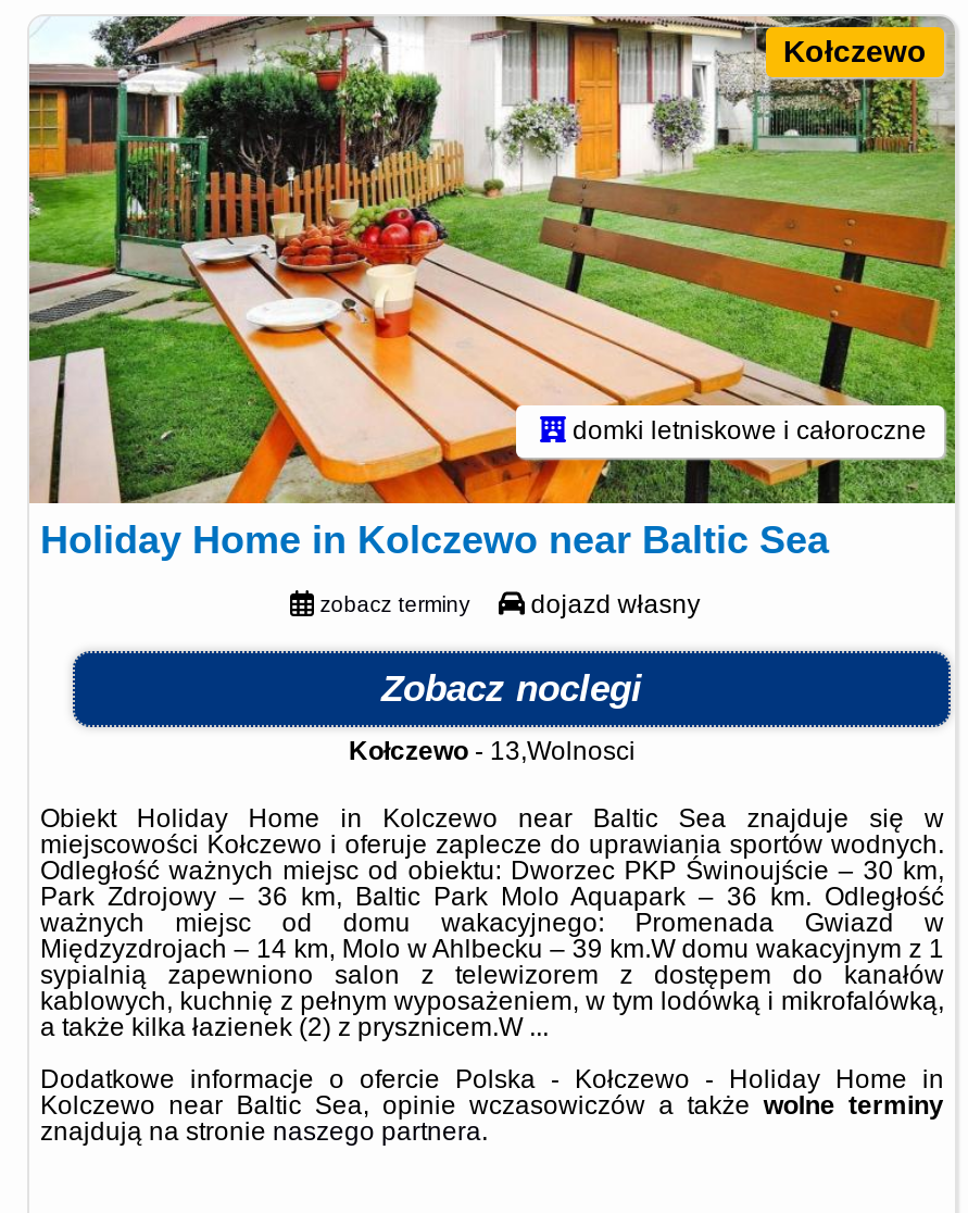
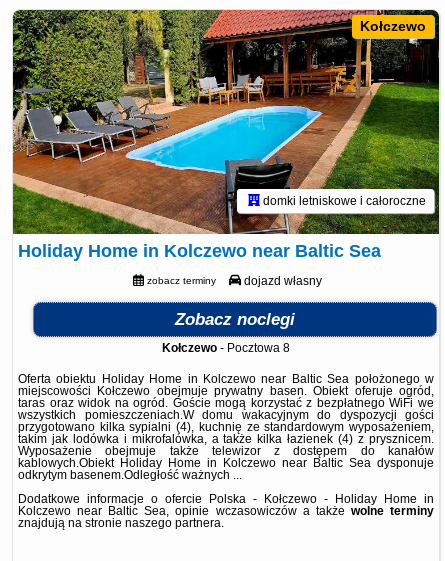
- [image]
+ [image]

- Kołczewo - 13,Wolnosci
+ Kołczewo - Pocztowa 8

- Obiekt Holiday Home in Kolczewo near Baltic Sea znajduje się w
- miejscowości Kołczewo i oferuje zaplecze do uprawiania sportów wodnych.
- Odległość ważnych miejsc od obiektu: Dworzec PKP Świnoujście – 30 km,
- Park Zdrojowy – 36 km, Baltic Park Molo Aquapark – 36 km. Odległość
- ważnych miejsc od domu wakacyjnego: Promenada Gwiazd w
- Międzyzdrojach – 14 km, Molo w Ahlbecku – 39 km.W domu wakacyjnym z 1
- sypialnią zapewniono salon z telewizorem z dostępem do kanałów
- kablowych, kuchnię z pełnym wyposażeniem, w tym lodówką i mikrofalówką,
- a także kilka łazienek (2) z prysznicem.W ...
+ Oferta obiektu Holiday Home in Kolczewo near Baltic Sea położonego w
+ miejscowości Kołczewo obejmuje prywatny basen. Obiekt oferuje ogród,
+ taras oraz widok na ogród. Goście mogą korzystać z bezpłatnego WiFi we
+ wszystkich pomieszczeniach.W domu wakacyjnym do dyspozycji gości
+ przygotowano kilka sypialni (4), kuchnię ze standardowym wyposażeniem,
+ takim jak lodówka i mikrofalówka, a także kilka łazienek (4) z prysznicem.
+ Wyposażenie obejmuje także telewizor z dostępem do kanałów
+ kablowych.Obiekt Holiday Home in Kolczewo near Baltic Sea dysponuje
+ odkrytym basenem.Odległość ważnych ...
